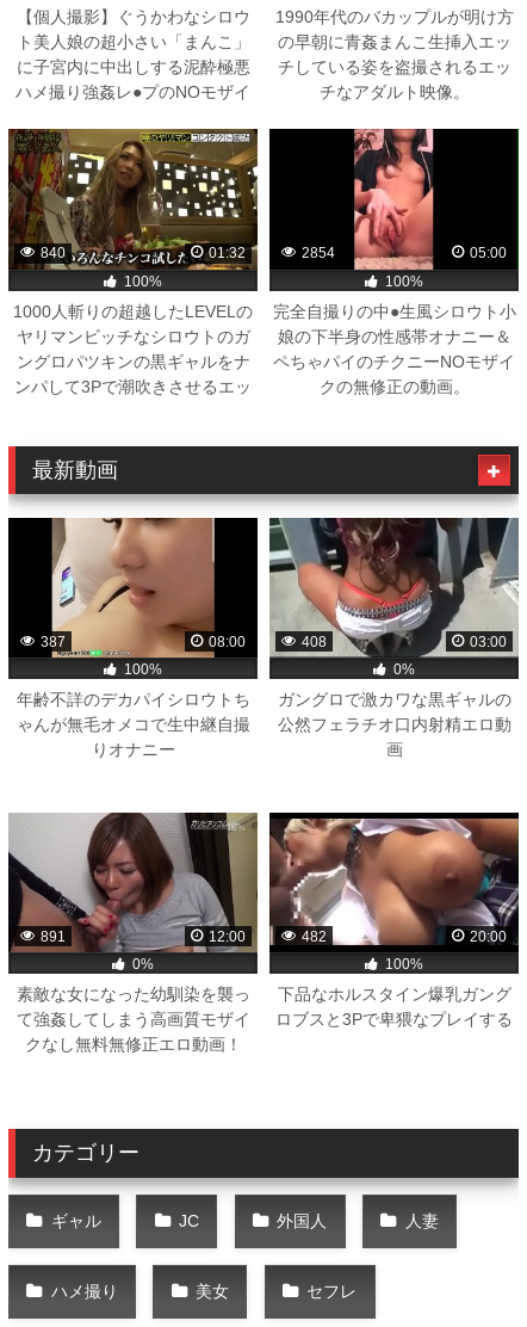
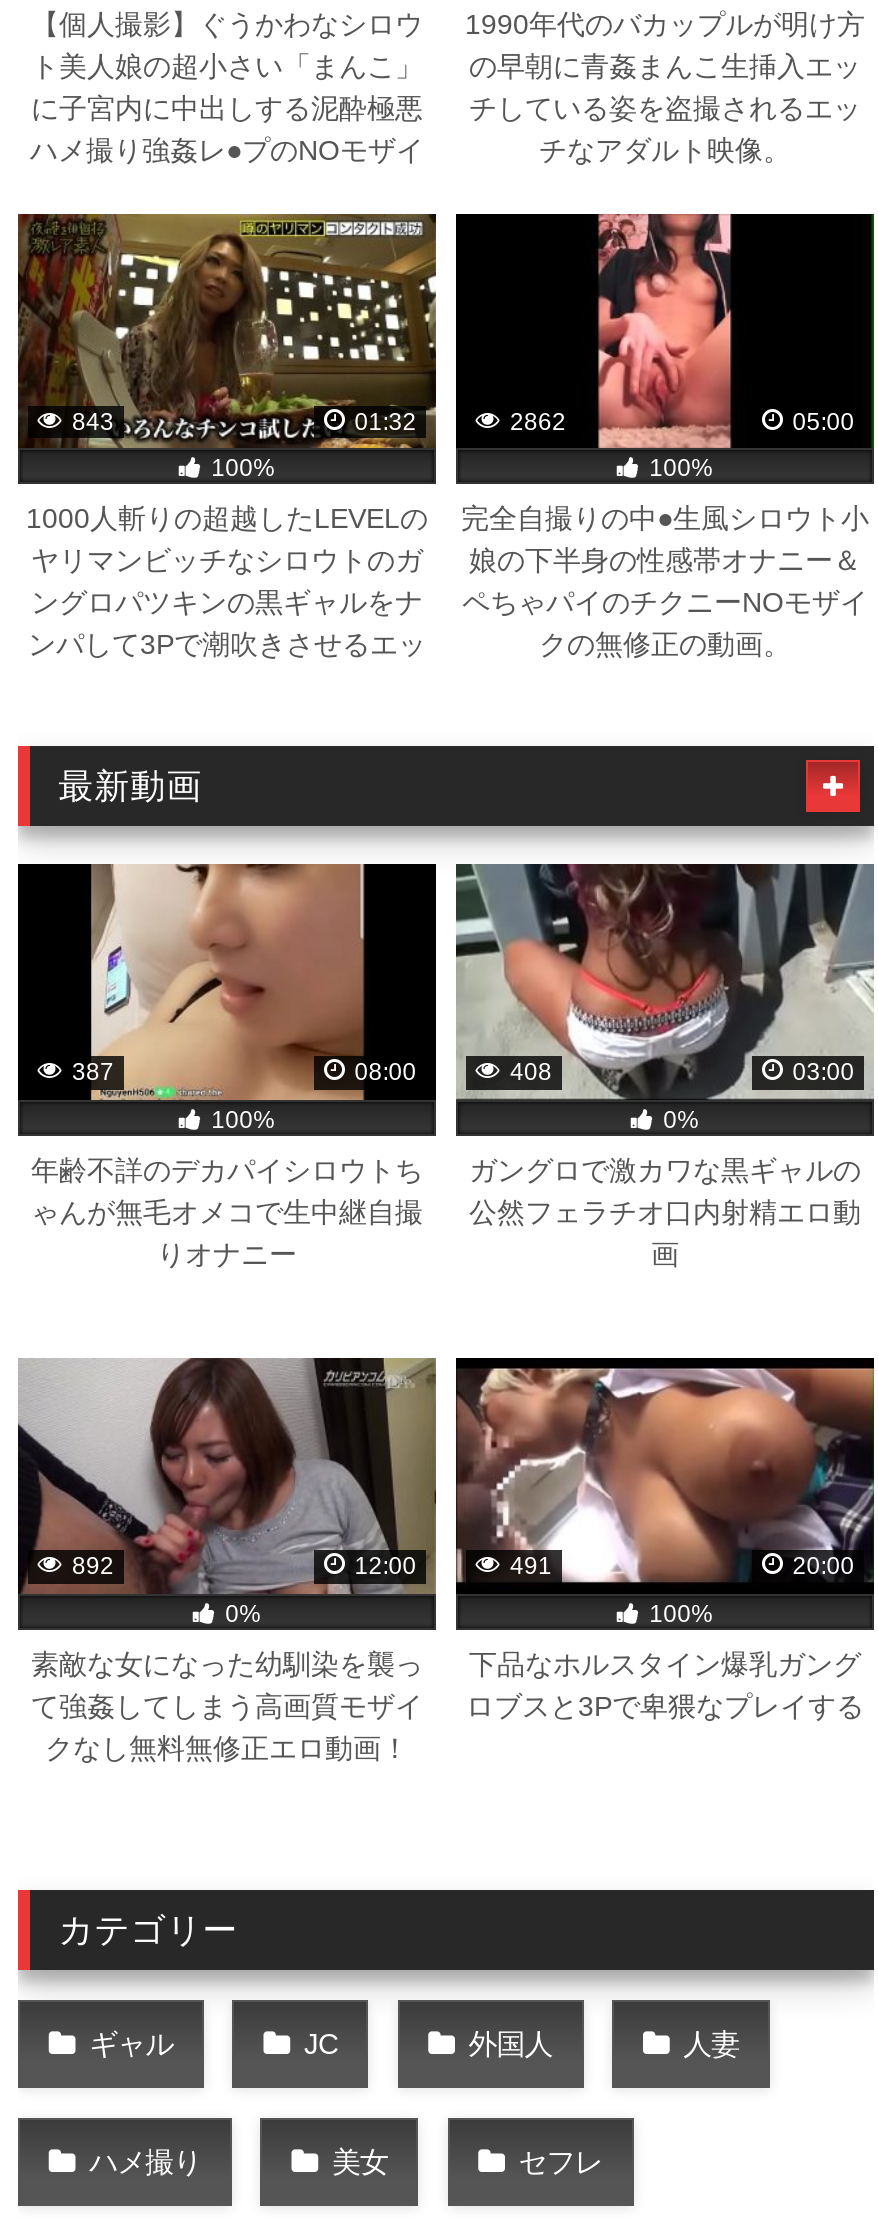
- 840
+ 843

- 2854
+ 2862

- 891
+ 892

- 482
+ 491
